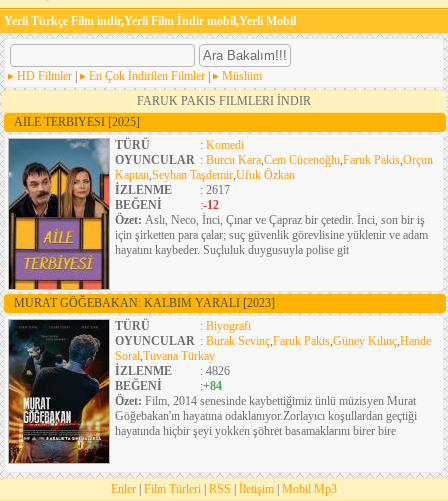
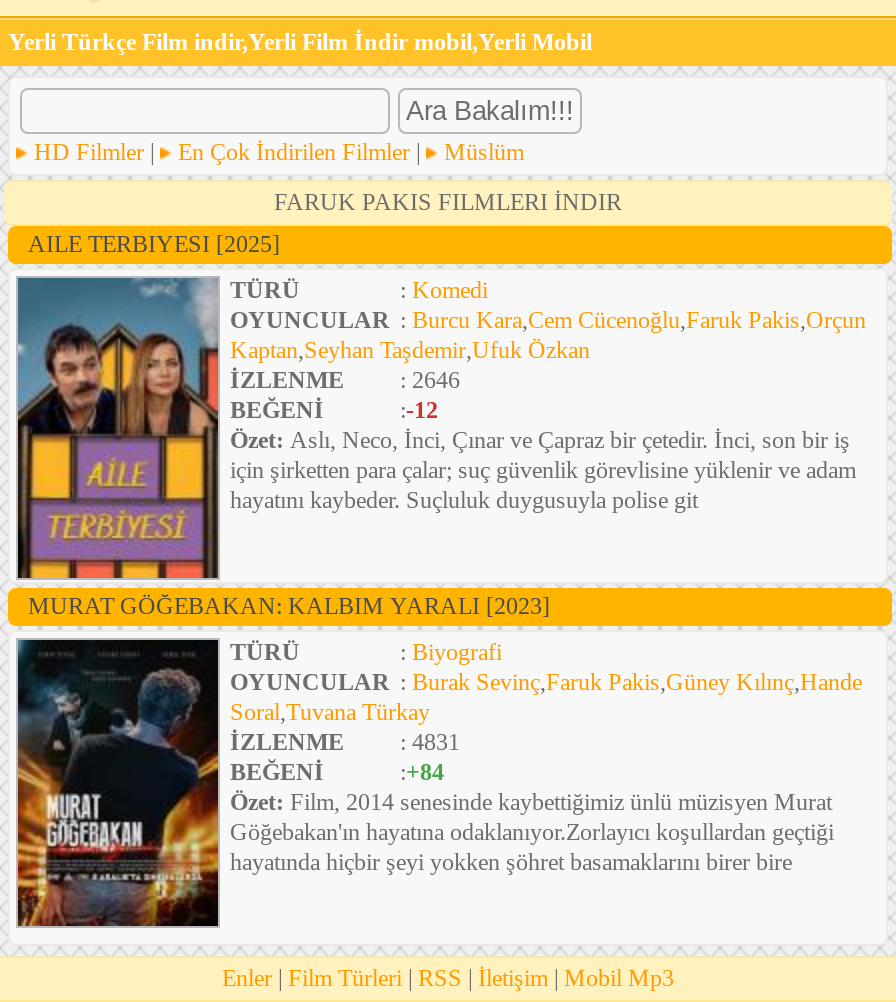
- İZLENME : 2617
+ İZLENME : 2646

- İZLENME : 4826
+ İZLENME : 4831
